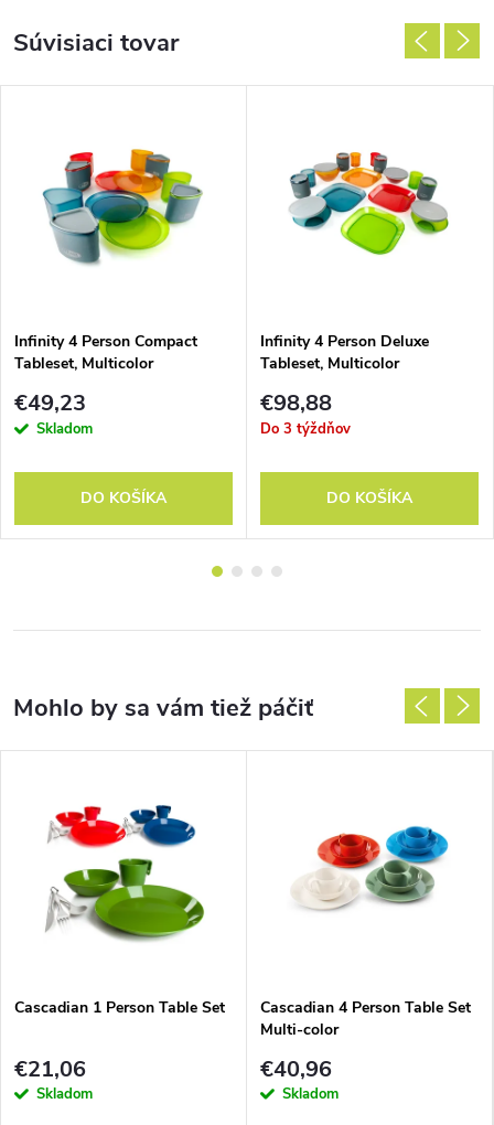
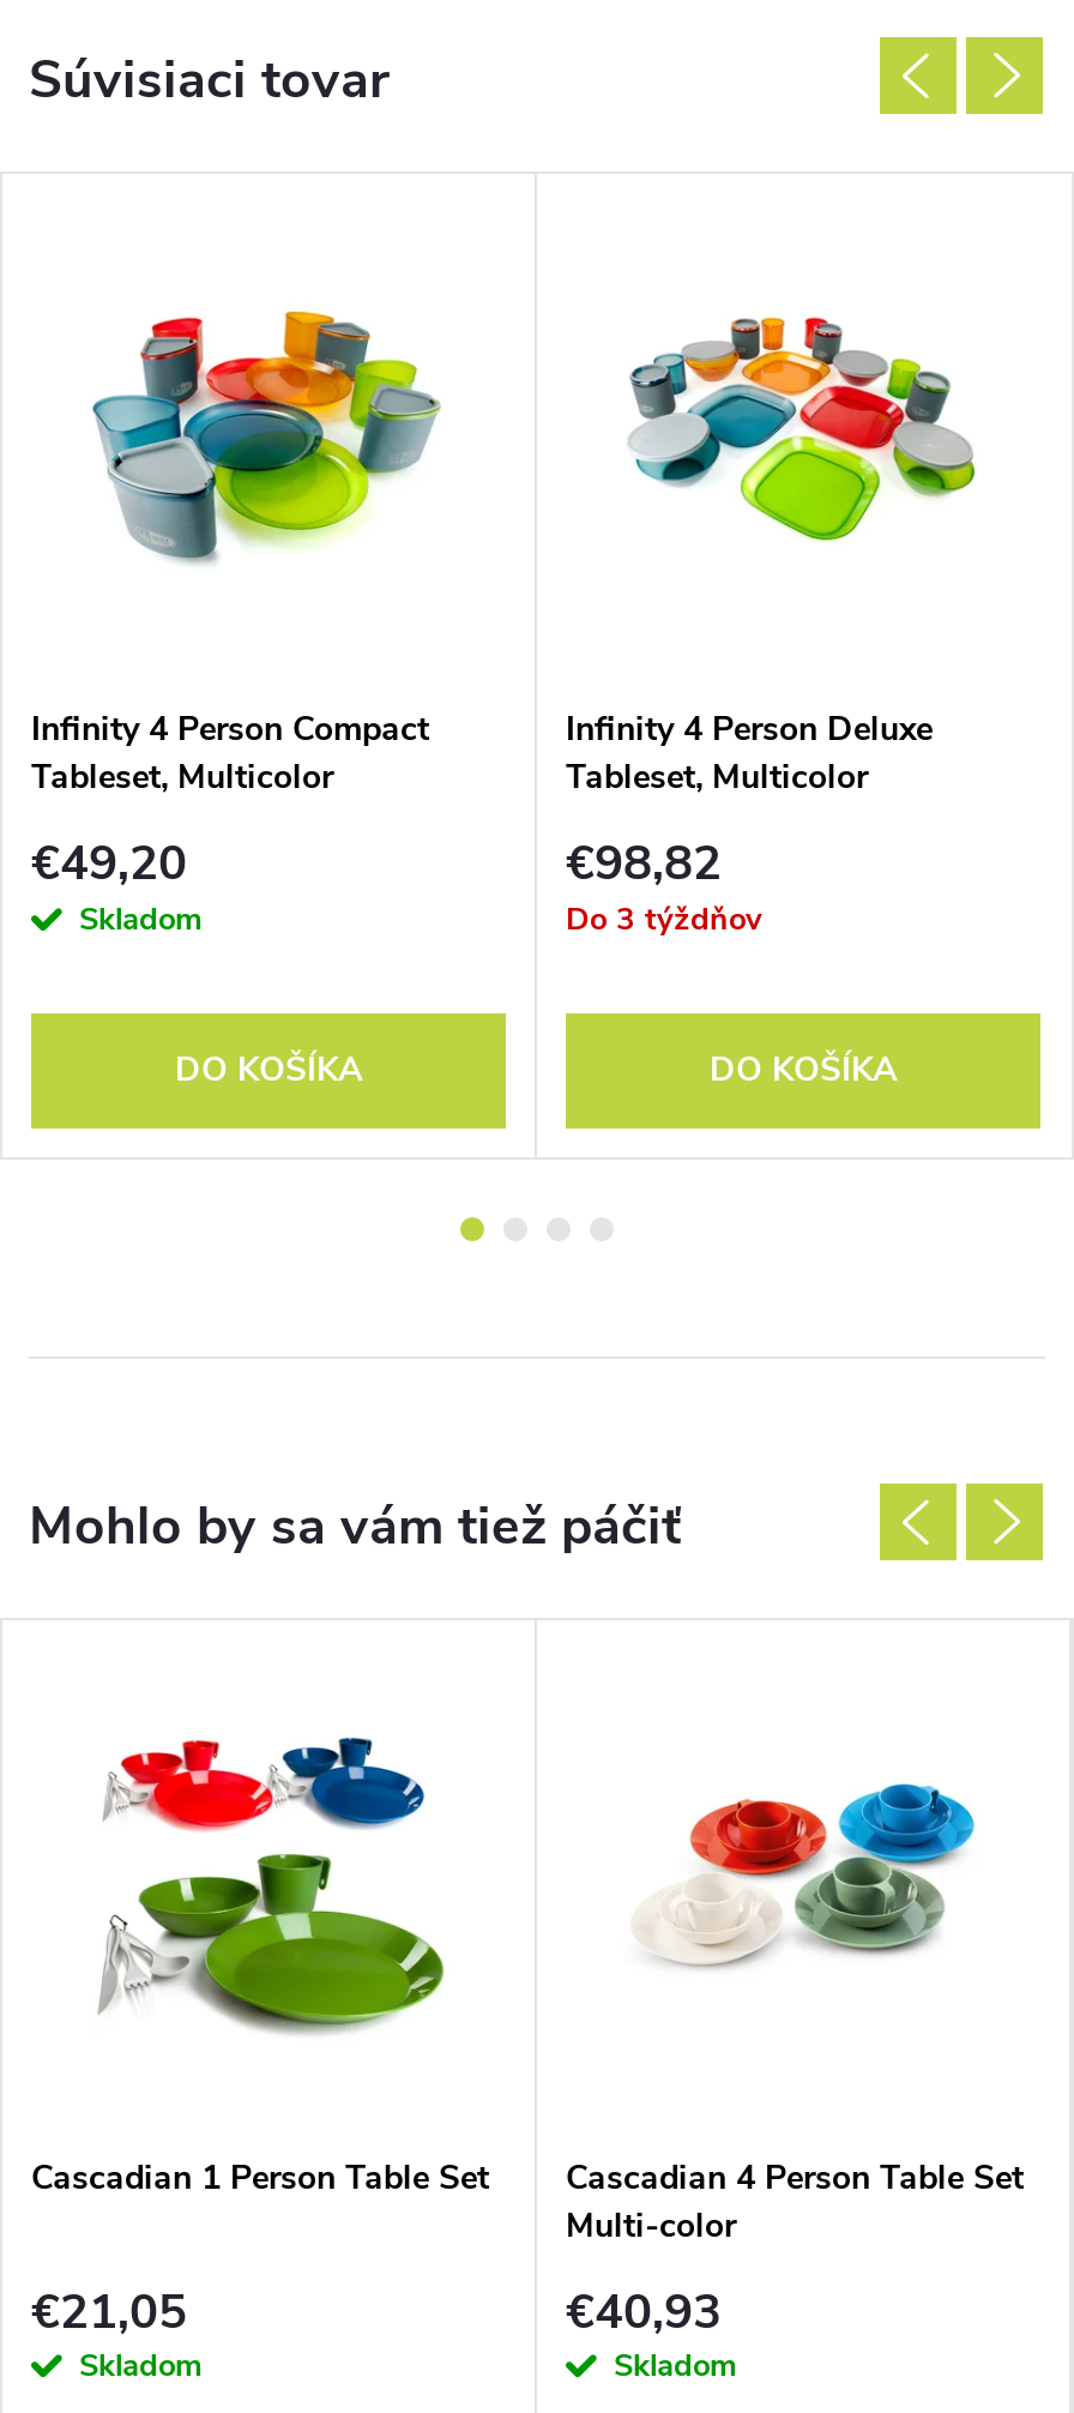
- €49,23
+ €49,20

- €98,88
+ €98,82

- €21,06
+ €21,05

- €40,96
+ €40,93
